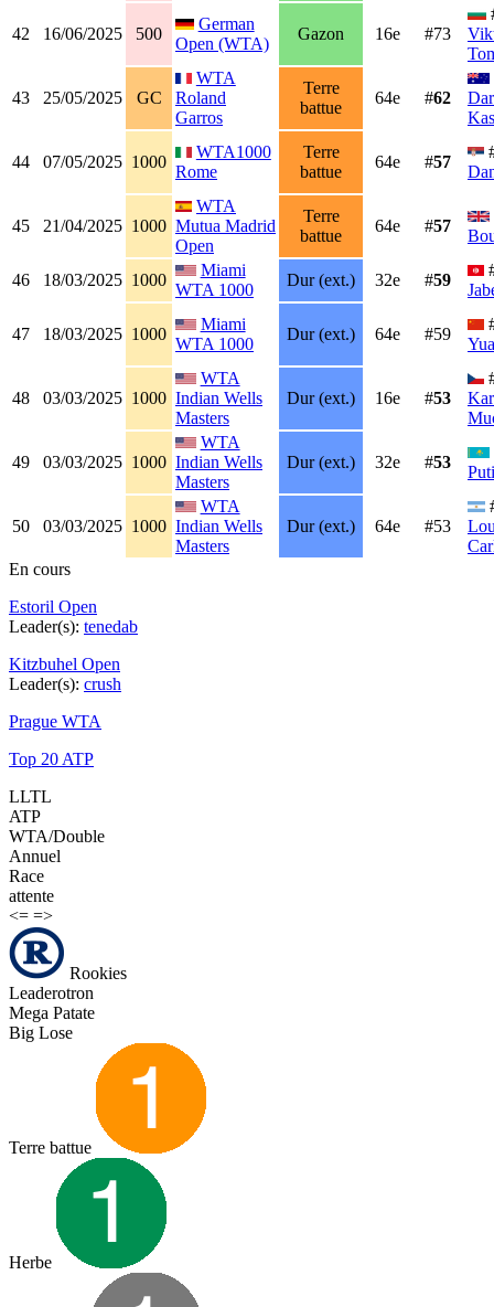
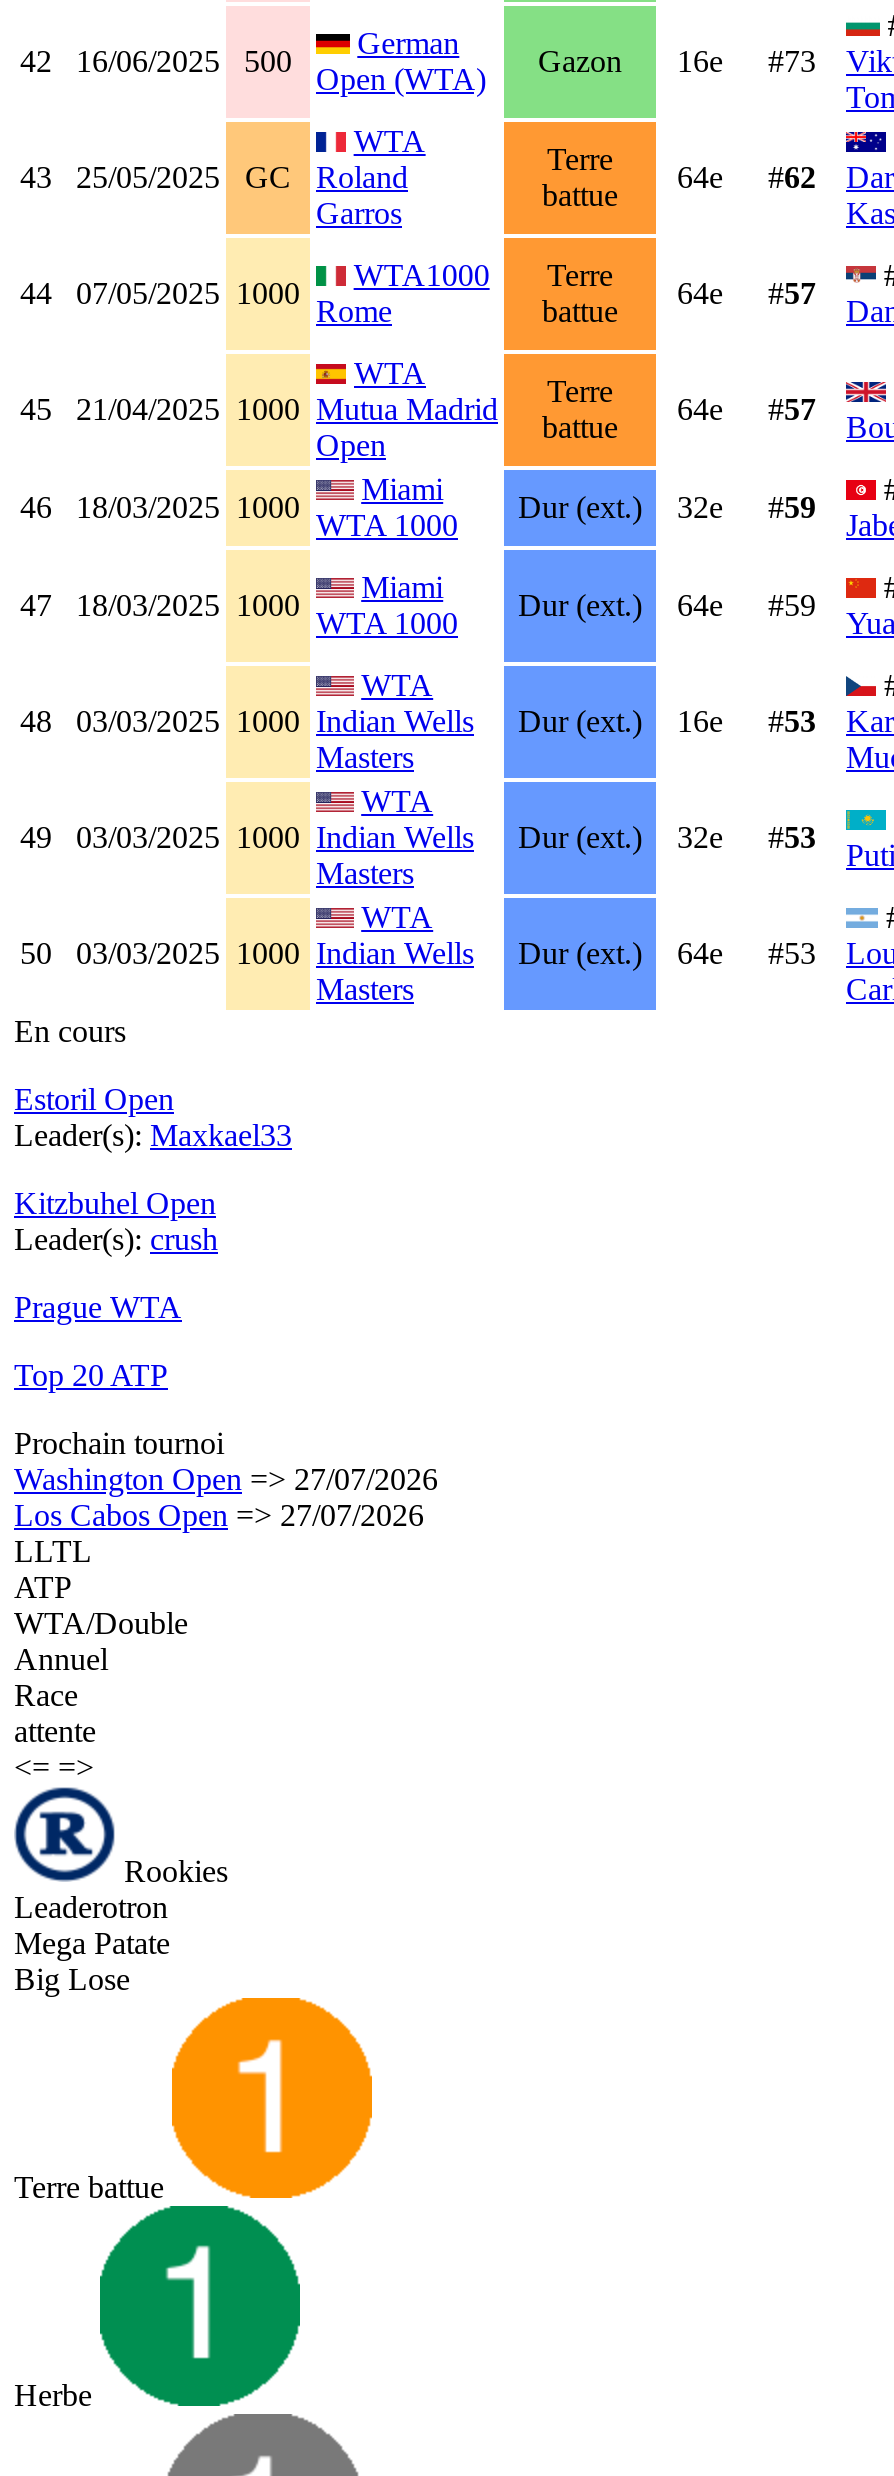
- Leader(s): tenedab
+ Leader(s): Maxkael33

+ Prochain tournoi
+ Washington Open => 27/07/2026
+ Los Cabos Open => 27/07/2026
